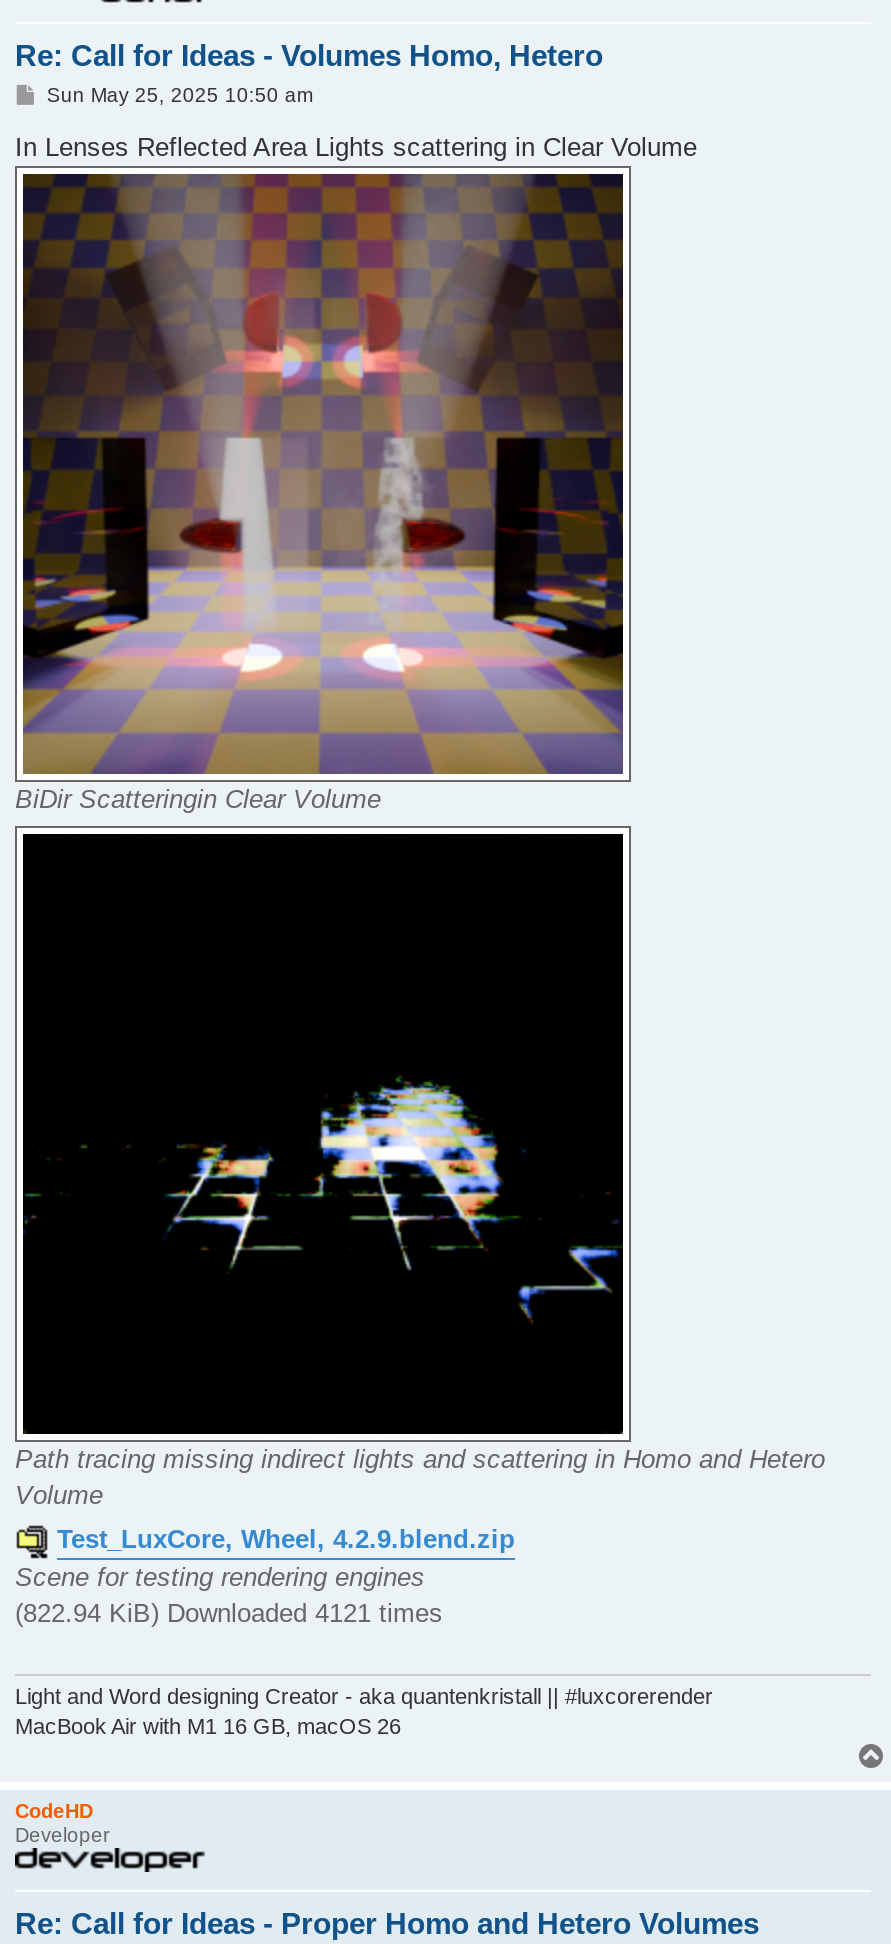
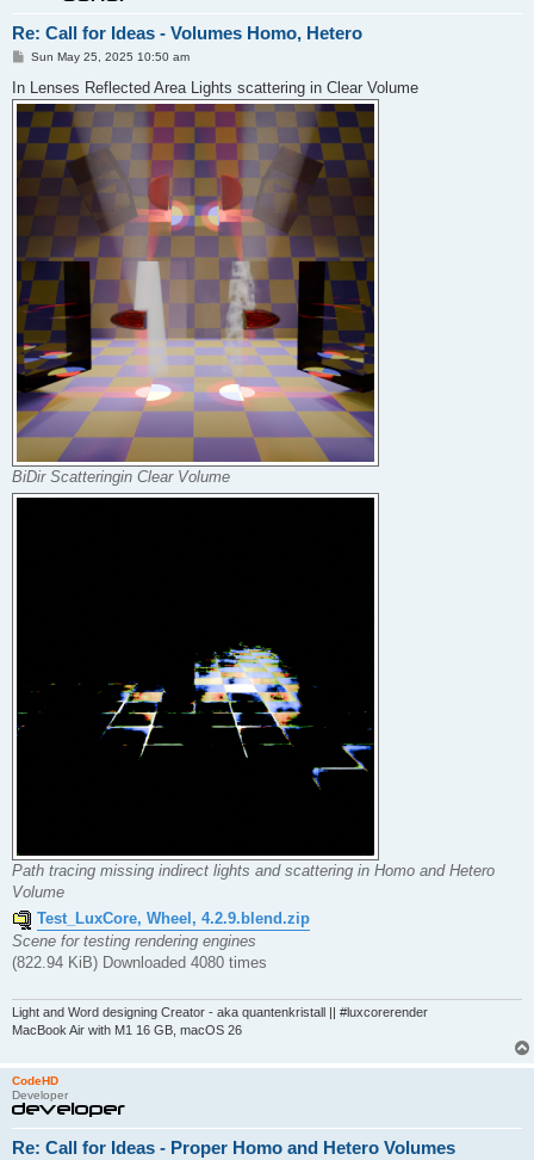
- (822.94 KiB) Downloaded 4121 times
+ (822.94 KiB) Downloaded 4080 times
